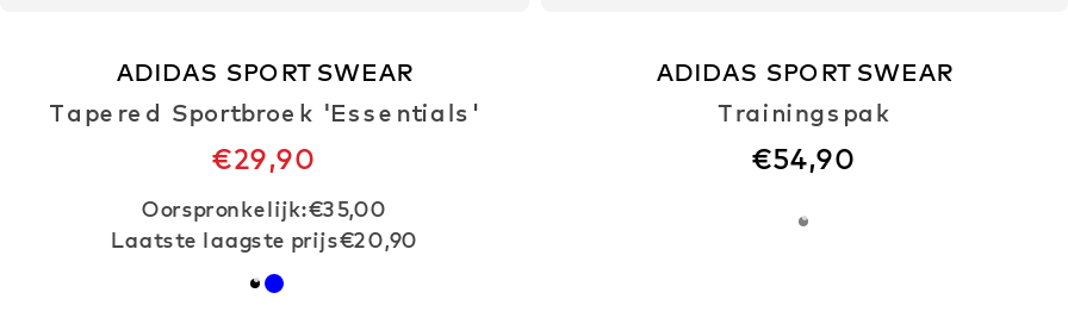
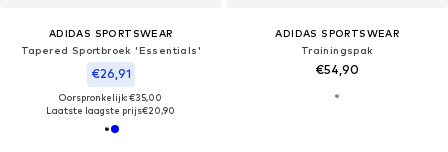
- €29,90
+ €26,91
